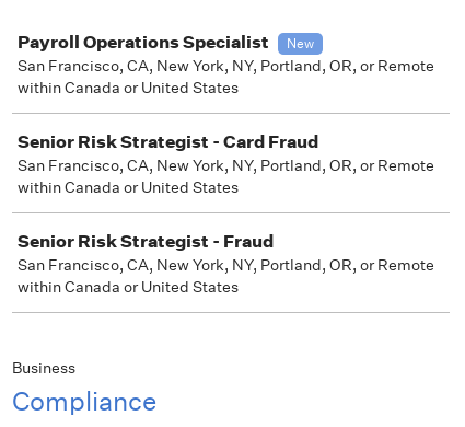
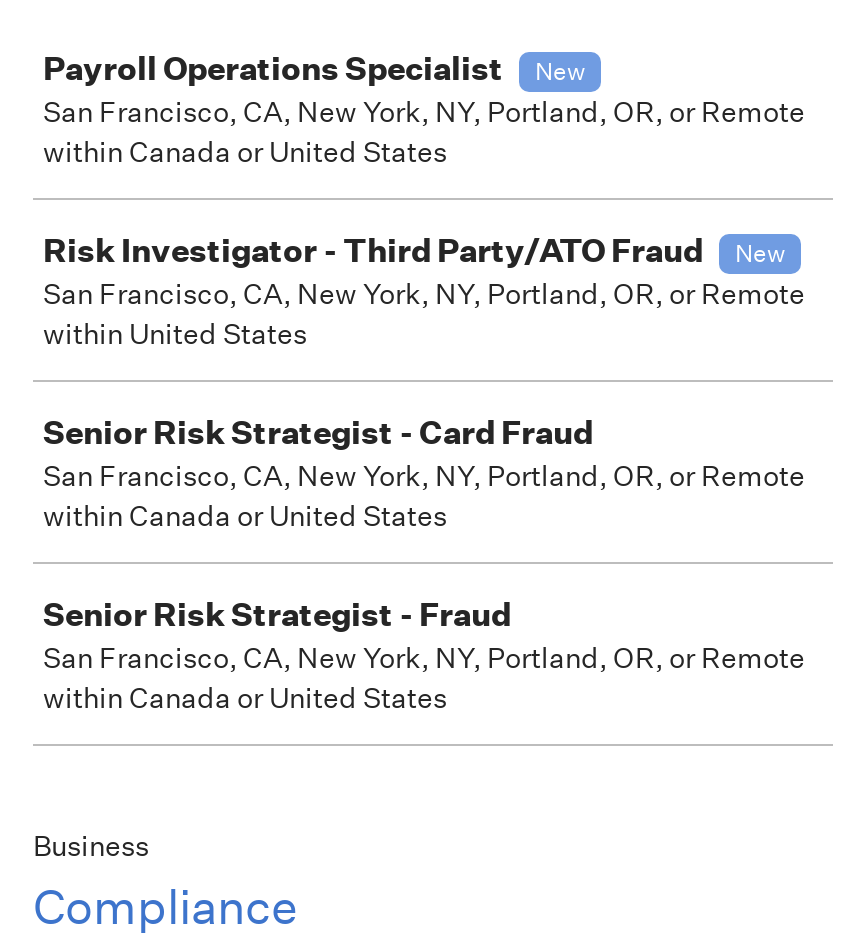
+ Risk Investigator - Third Party/ATO Fraud
+ New
+ San Francisco, CA, New York, NY, Portland, OR, or Remote
+ within United States
